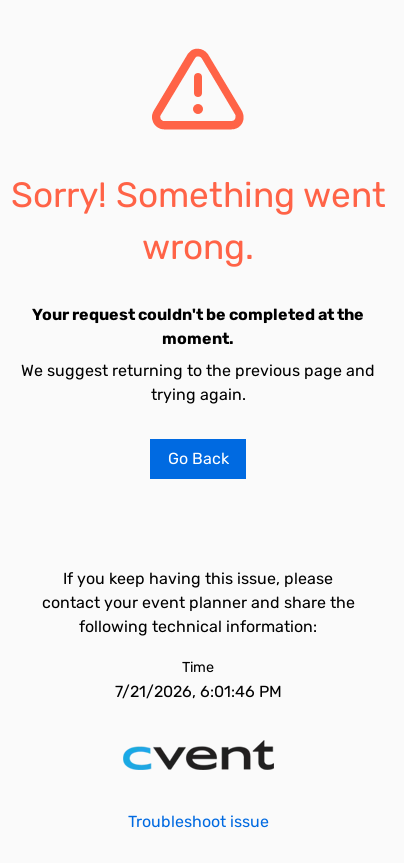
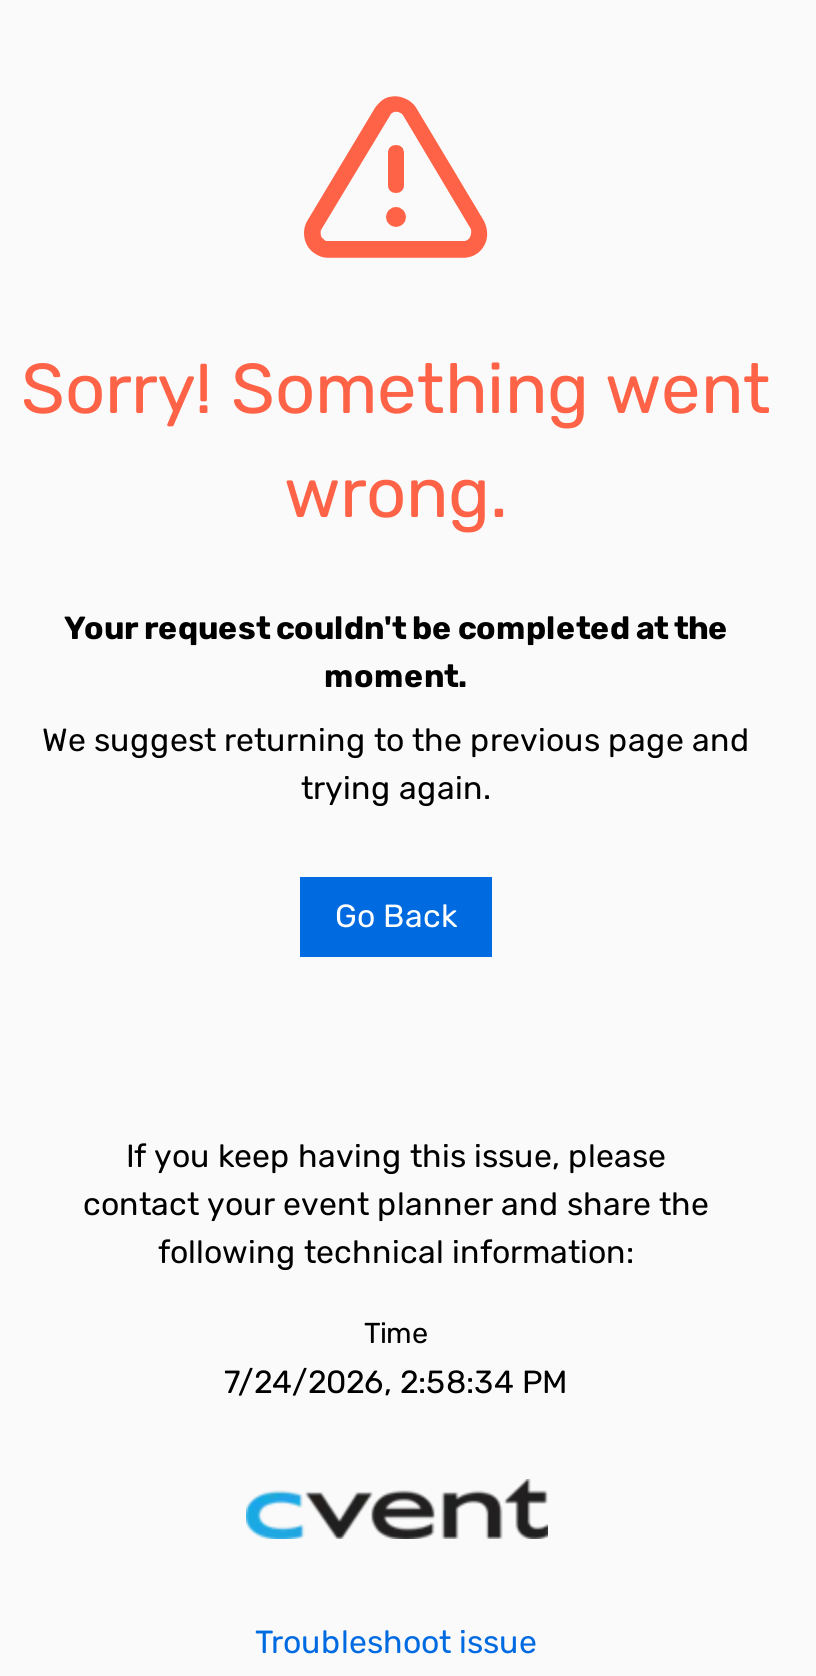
- 7/21/2026, 6:01:46 PM
+ 7/24/2026, 2:58:34 PM
